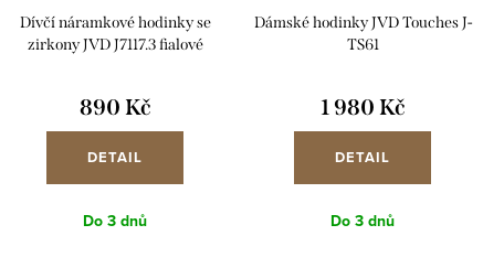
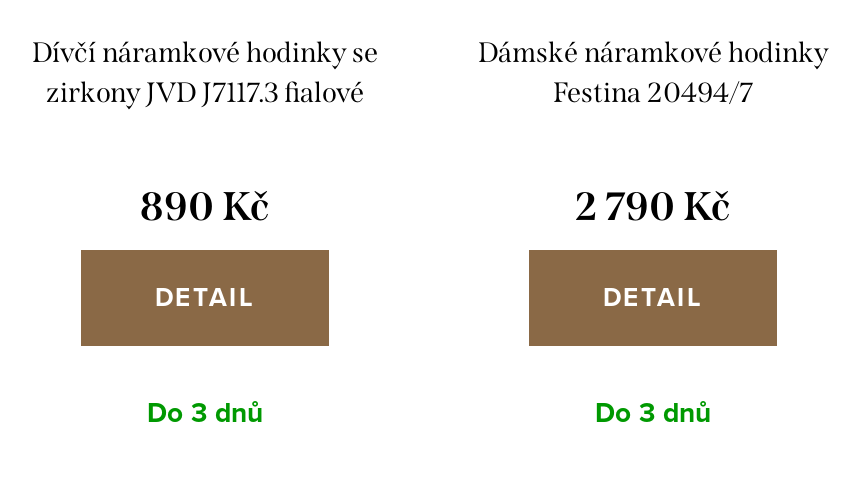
- Dámské hodinky JVD Touches J-
- TS61
+ Dámské náramkové hodinky
+ Festina 20494/7

- 1 980 Kč
+ 2 790 Kč
